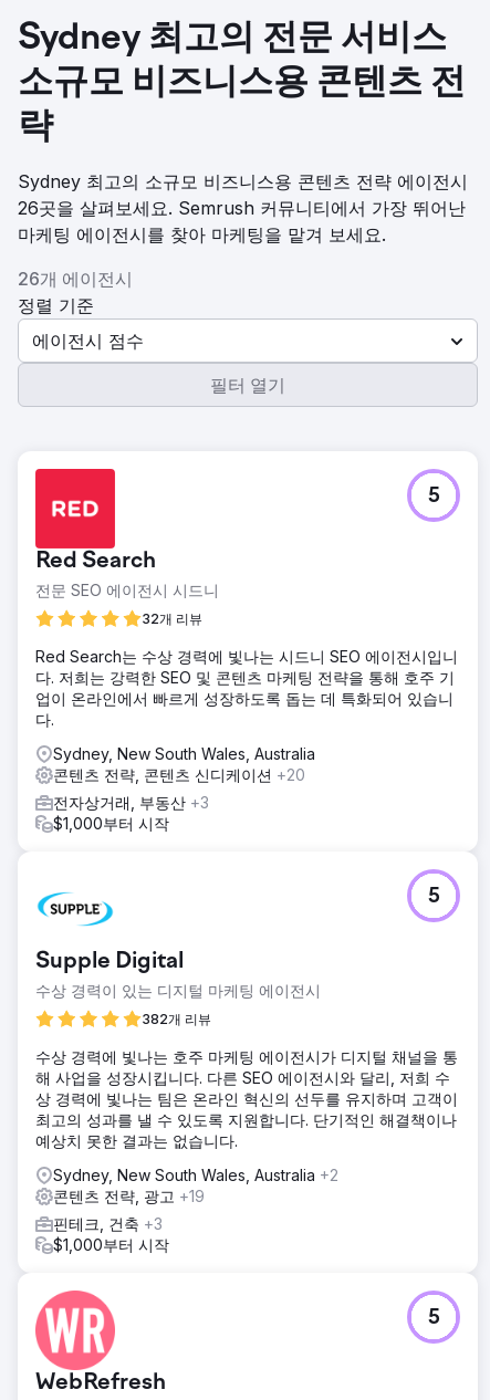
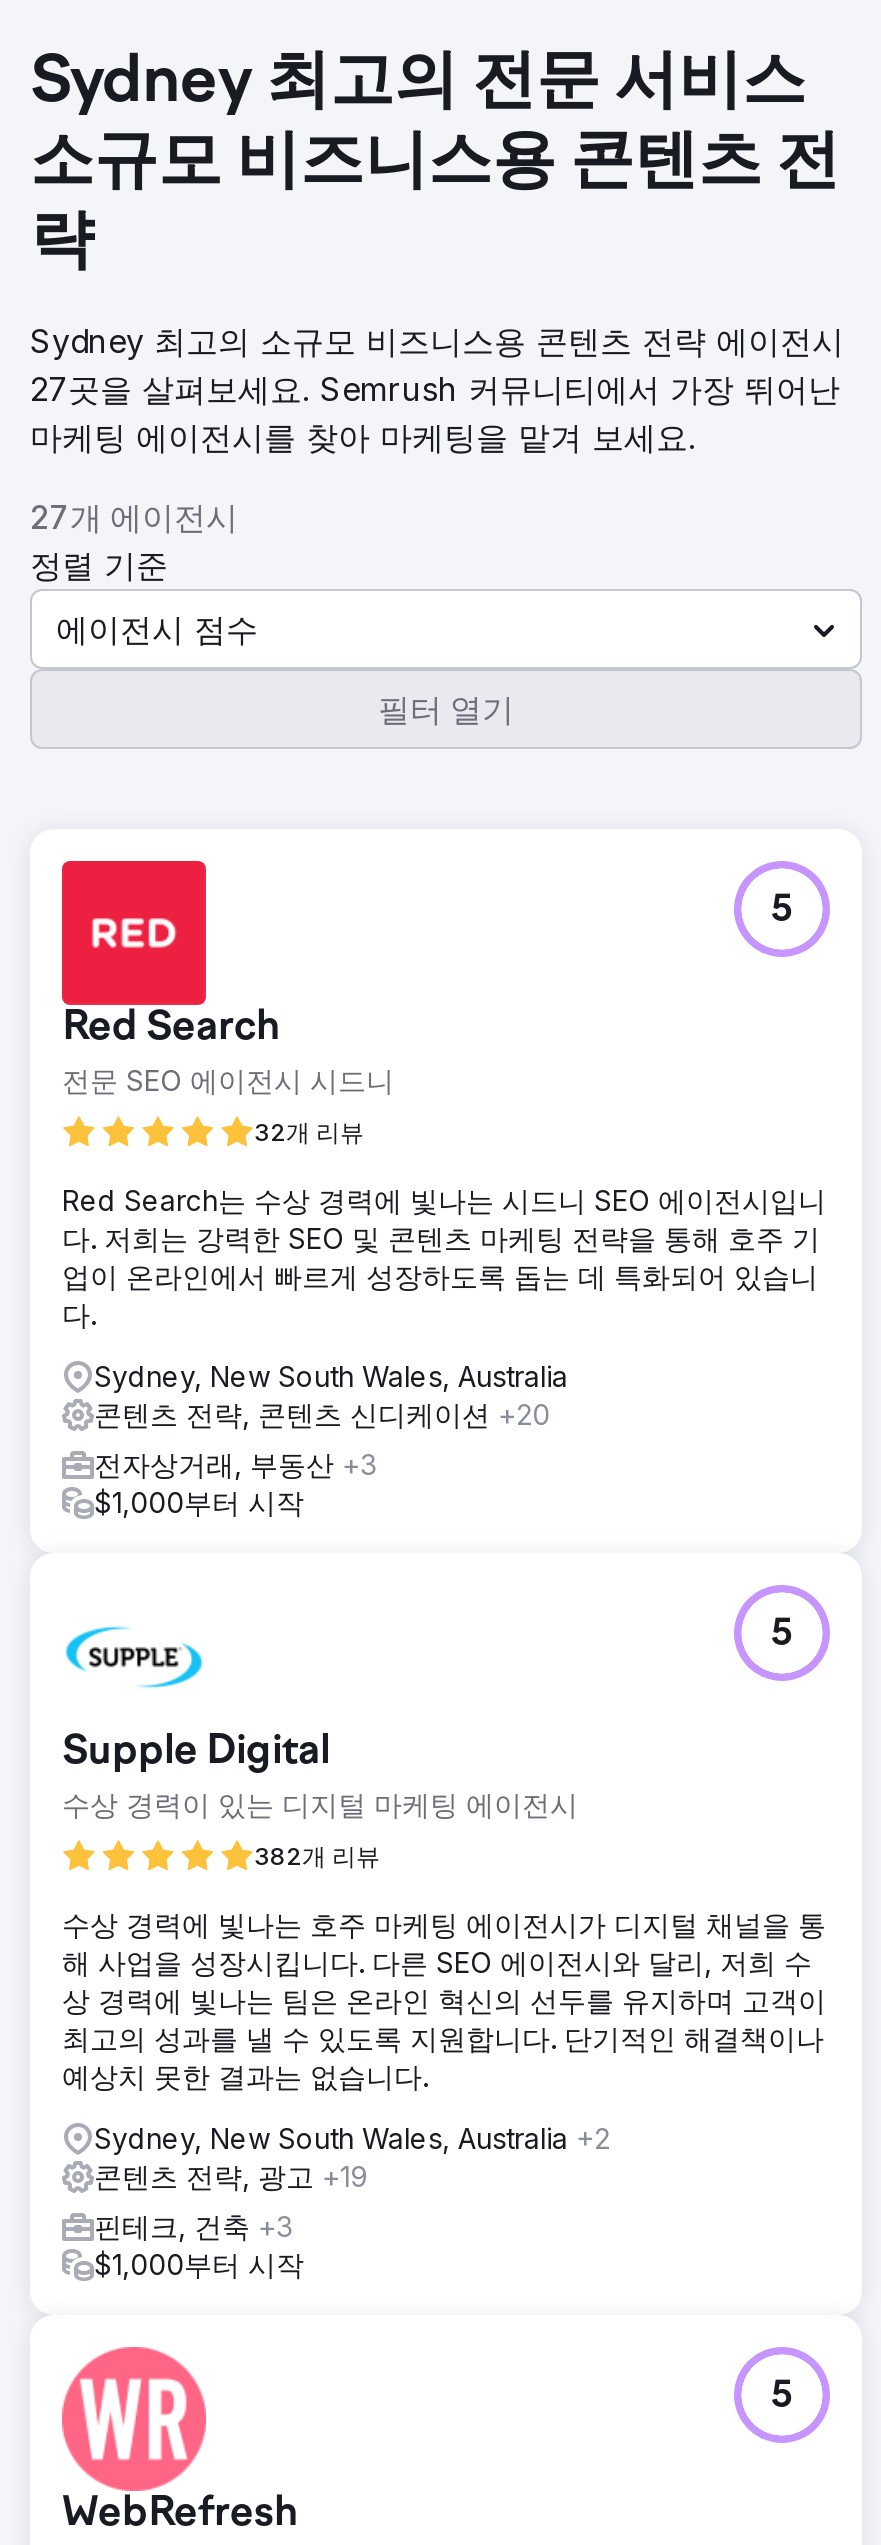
- 26곳을 살펴보세요. Semrush 커뮤니티에서 가장 뛰어난
+ 27곳을 살펴보세요. Semrush 커뮤니티에서 가장 뛰어난

- 26개 에이전시
+ 27개 에이전시
